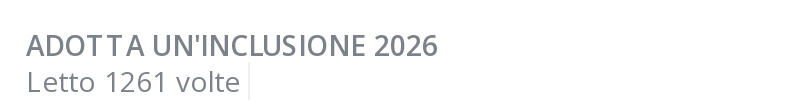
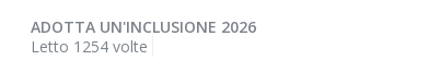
- Letto 1261 volte
+ Letto 1254 volte
